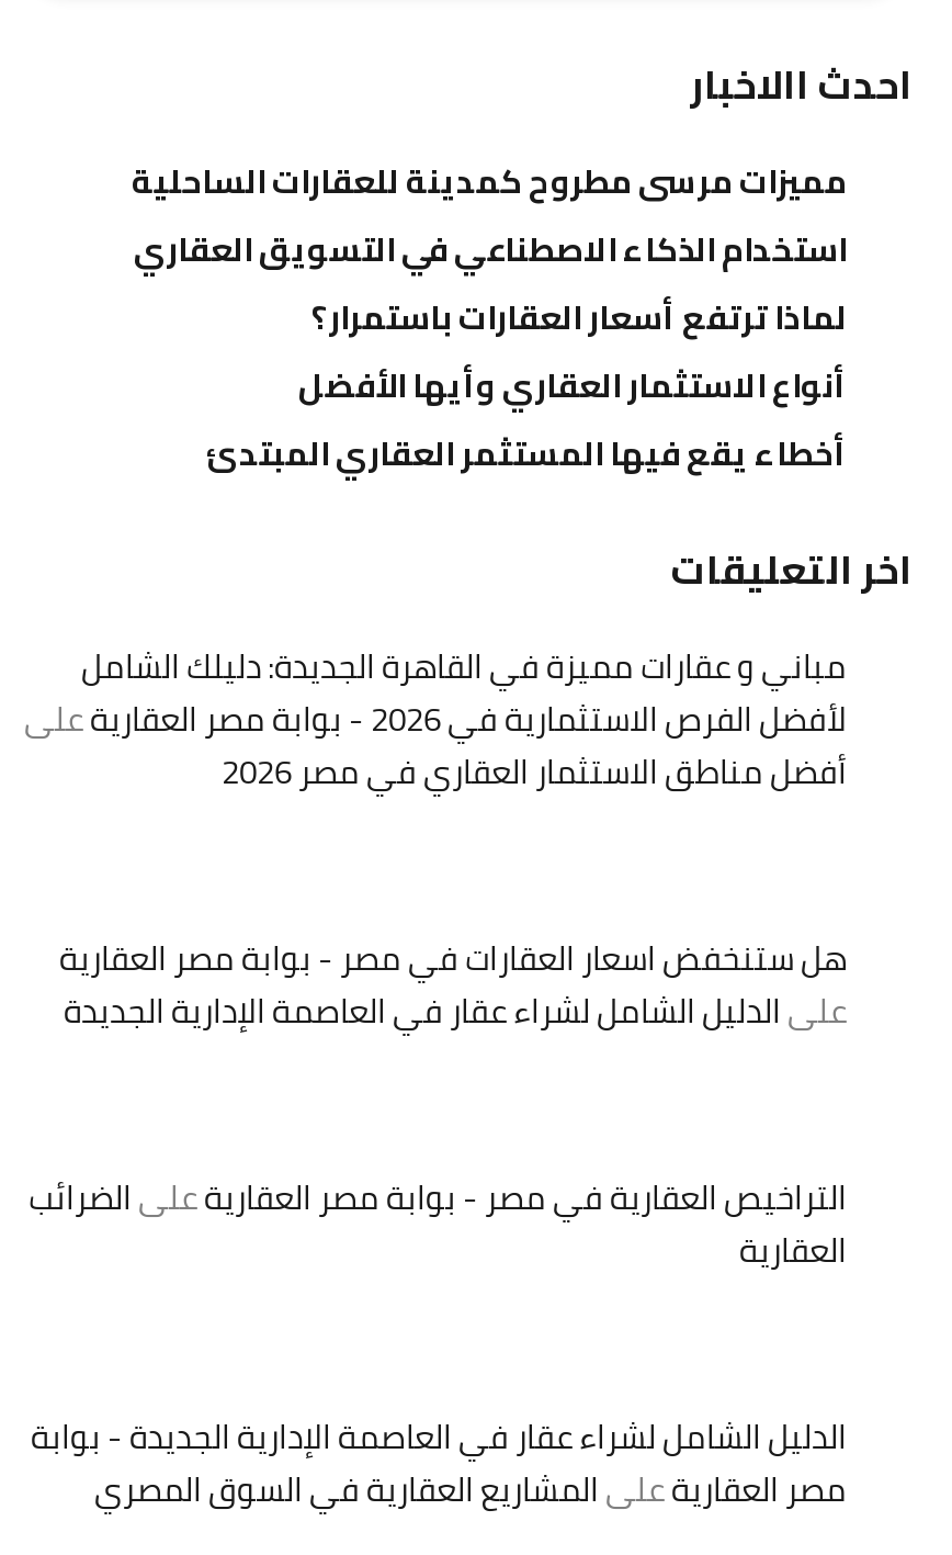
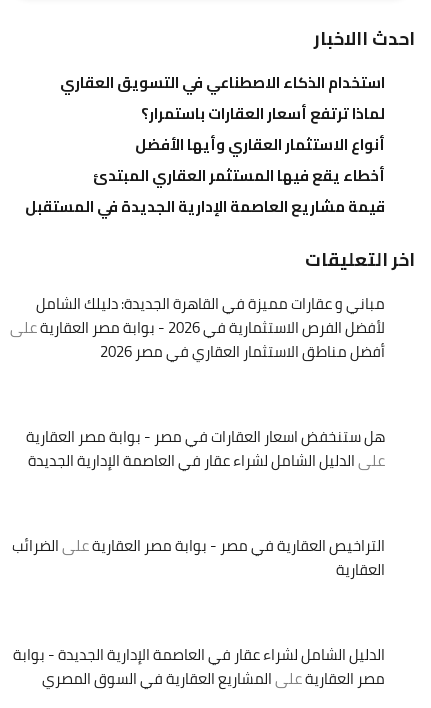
- مميزات مرسى مطروح كمدينة للعقارات الساحلية

moved up: استخدام الذكاء الاصطناعي في التسويق العقاري | لماذا ترتفع أسعار العقارات باستمرار؟ | أنواع الاستثمار العقاري وأيها الأفضل | أخطاء يقع فيها المستثمر العقاري المبتدئ

+ قيمة مشاريع العاصمة الإدارية الجديدة في المستقبل
